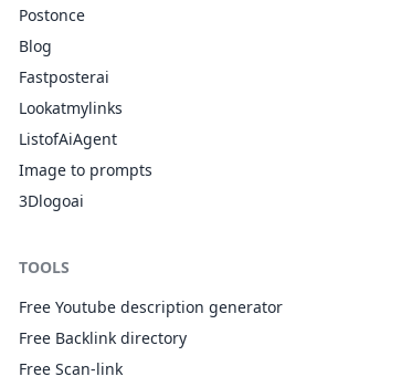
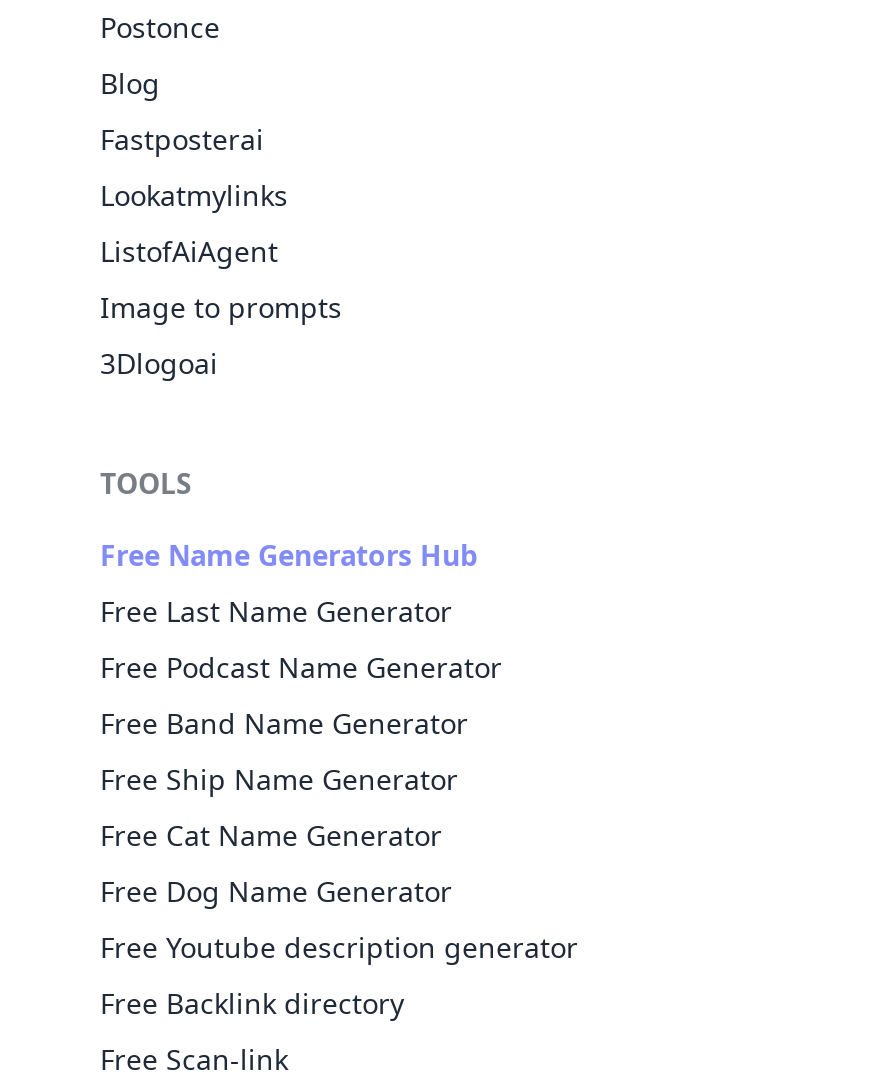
+ Free Name Generators Hub
+ Free Last Name Generator
+ Free Podcast Name Generator
+ Free Band Name Generator
+ Free Ship Name Generator
+ Free Cat Name Generator
+ Free Dog Name Generator
